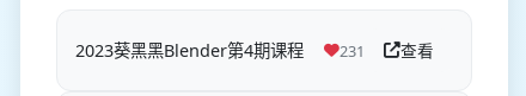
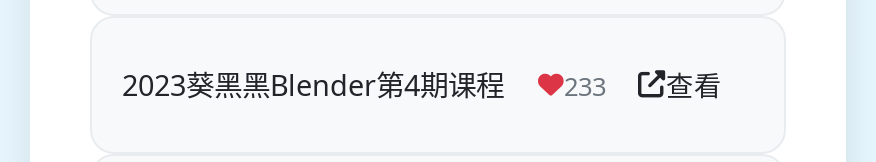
- 2023葵黑黑Blender第4期课程 231 查看
+ 2023葵黑黑Blender第4期课程 233 查看
